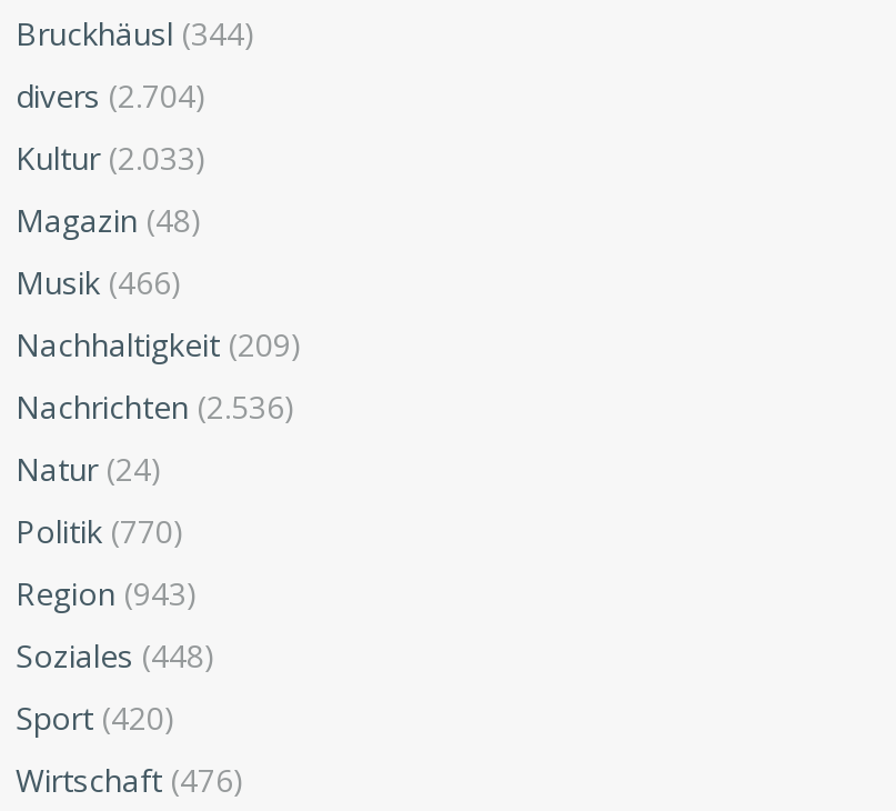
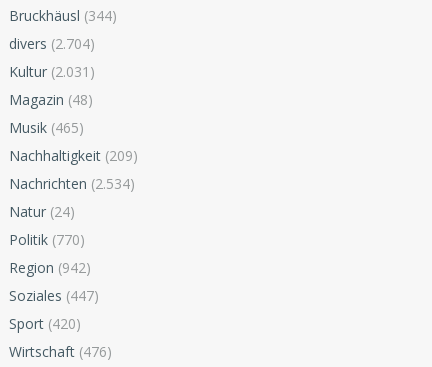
- Kultur (2.033)
+ Kultur (2.031)

- Musik (466)
+ Musik (465)

- Nachrichten (2.536)
+ Nachrichten (2.534)

- Region (943)
+ Region (942)

- Soziales (448)
+ Soziales (447)
